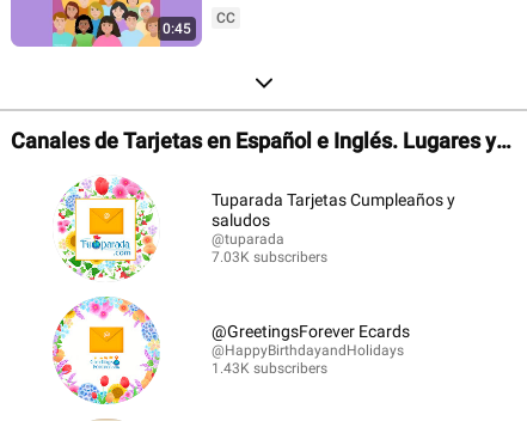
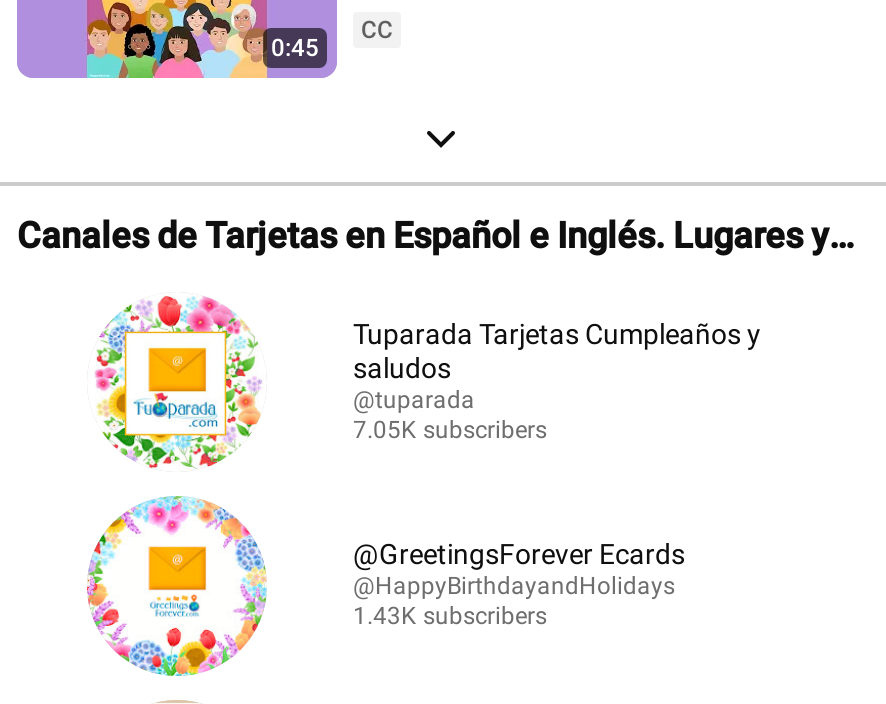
- 7.03K subscribers
+ 7.05K subscribers
